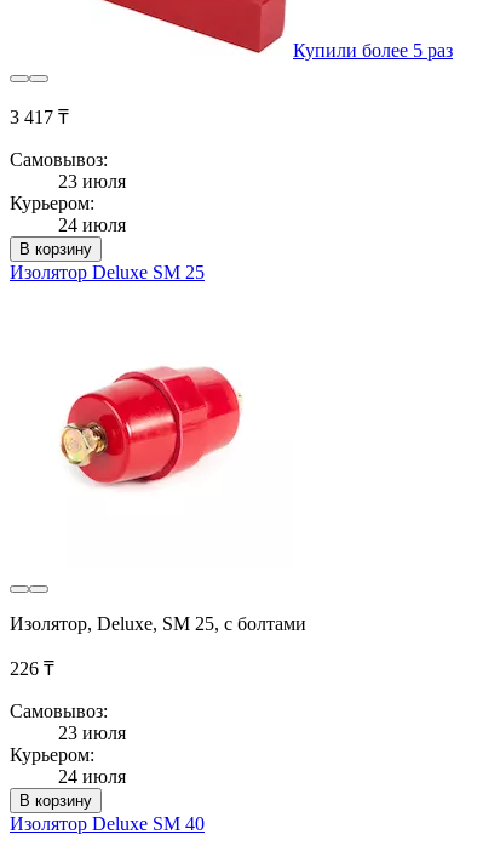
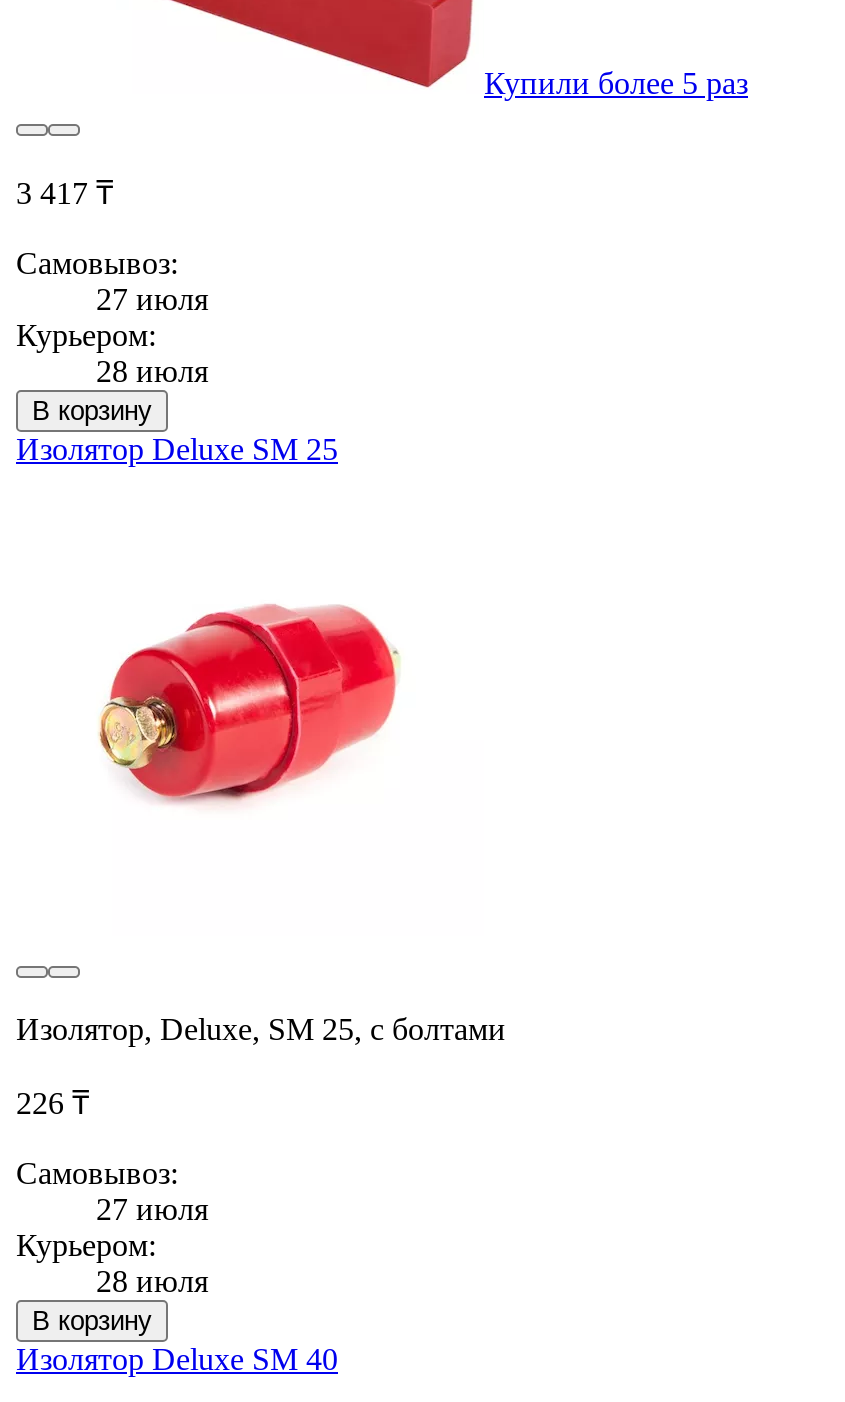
- 23 июля
+ 27 июля

- 24 июля
+ 28 июля

- 23 июля
+ 27 июля

- 24 июля
+ 28 июля
